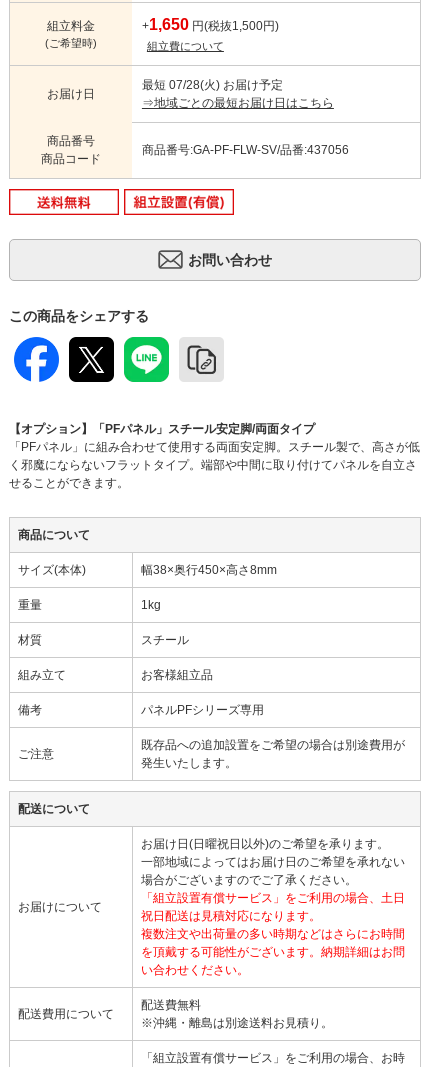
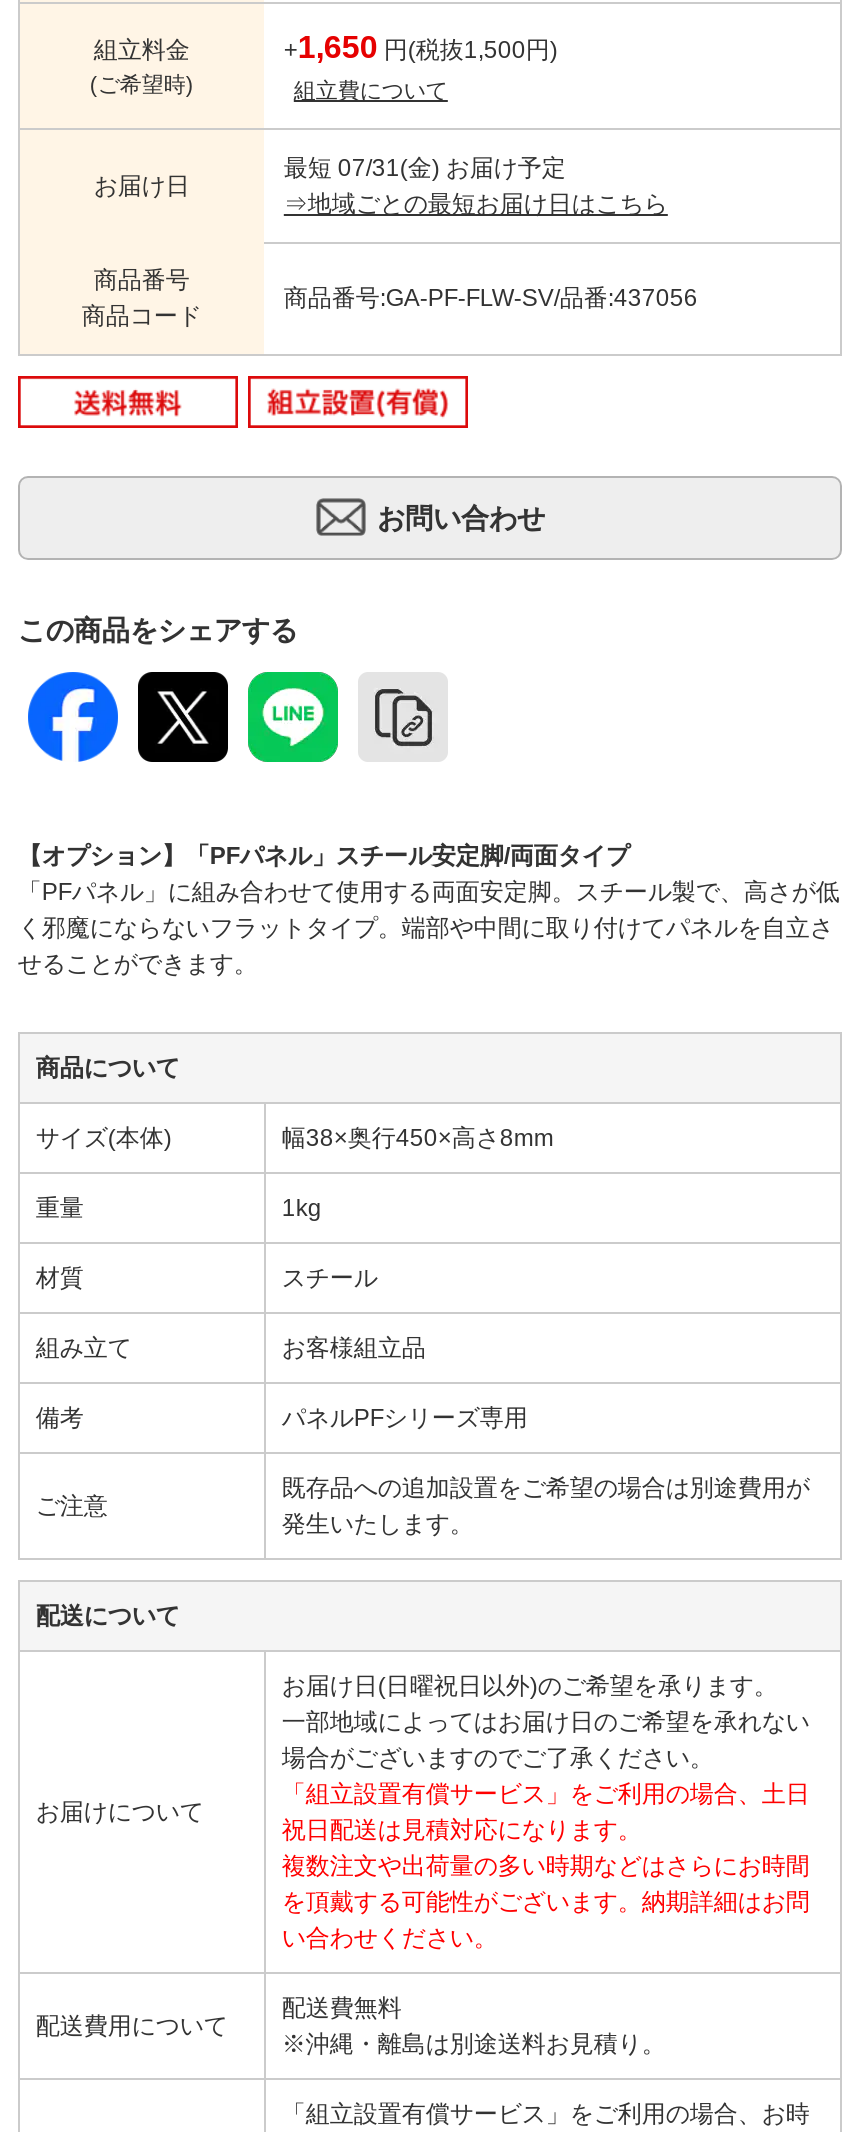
- 最短 07/28(火) お届け予定
+ 最短 07/31(金) お届け予定
